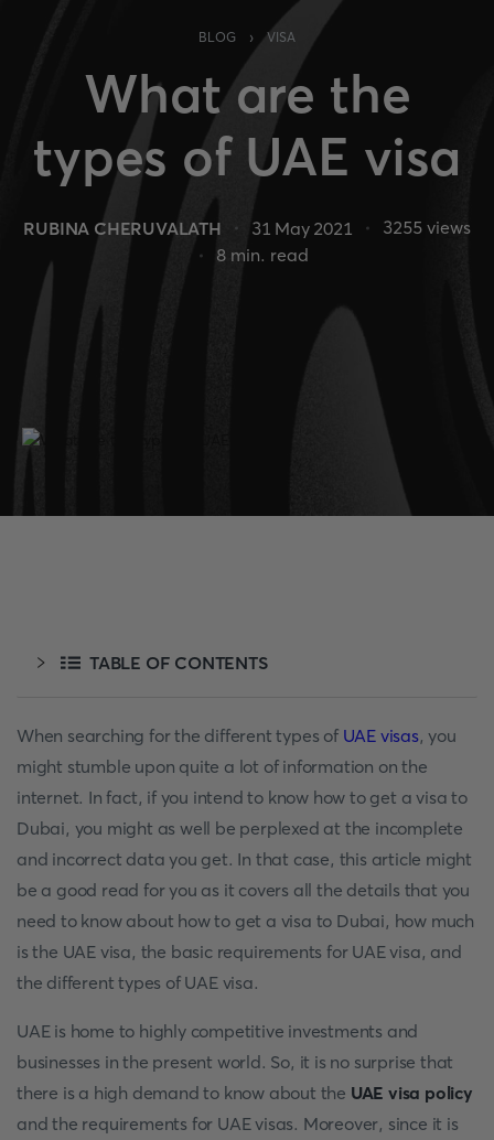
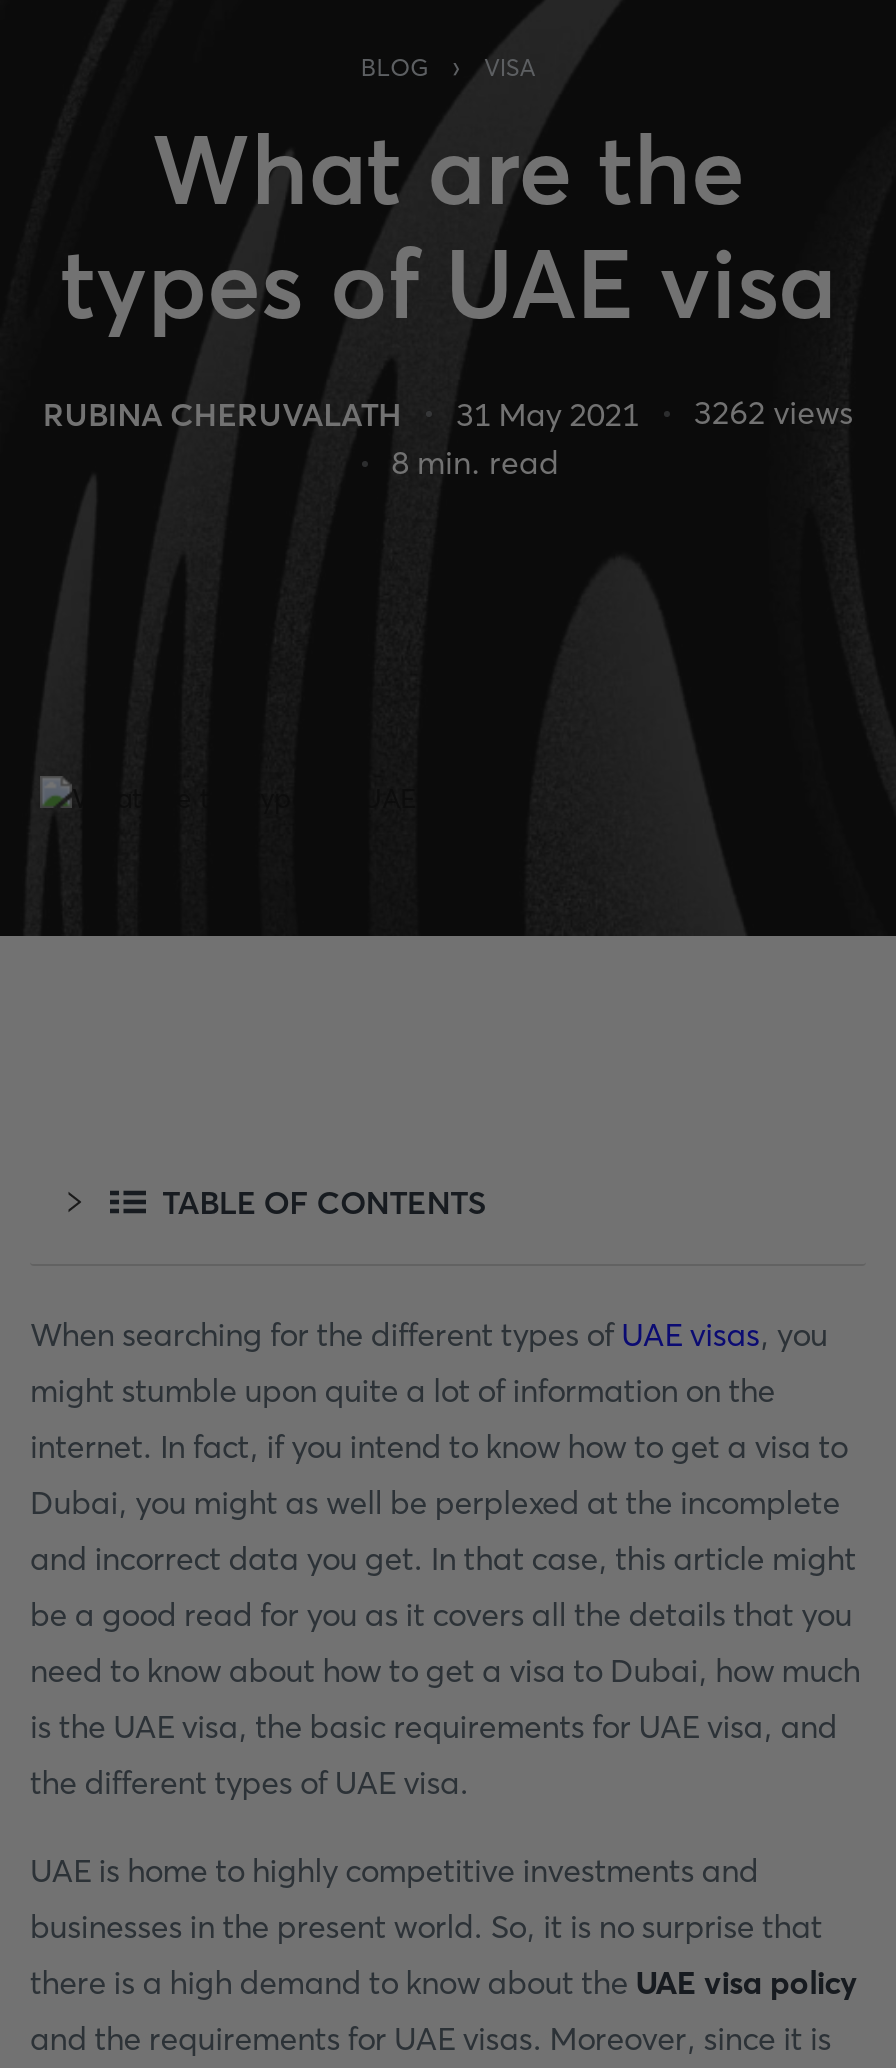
- RUBINA CHERUVALATH 31 May 2021 3255 views
+ RUBINA CHERUVALATH 31 May 2021 3262 views
